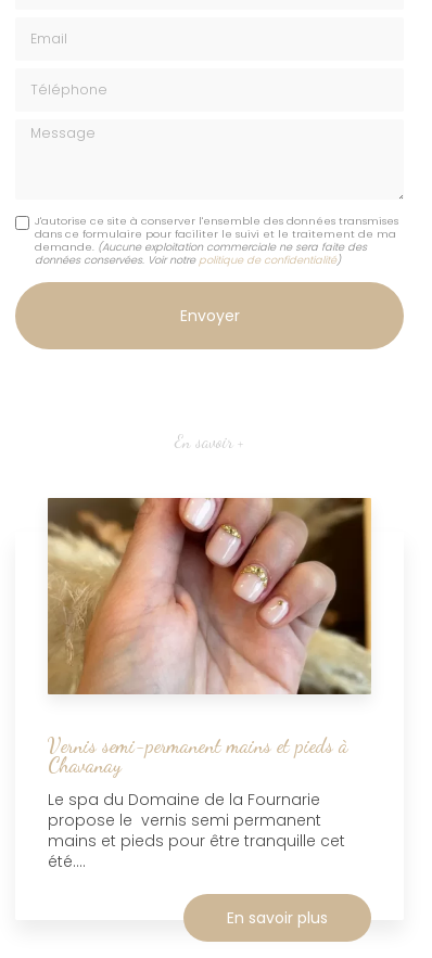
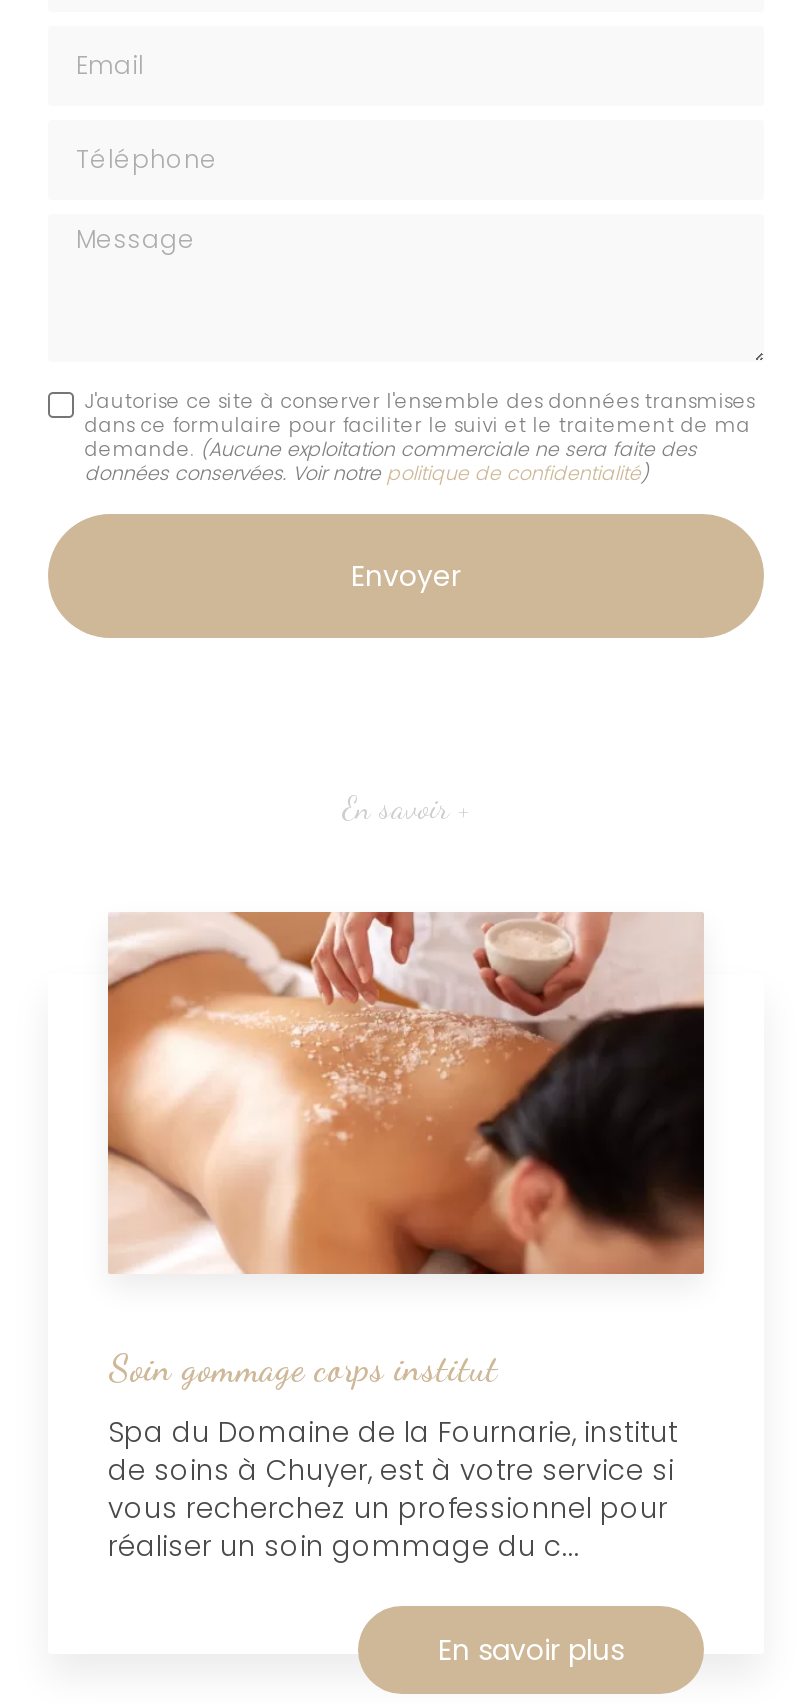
- [image]
- Vernis semi-permanent mains et pieds à
- Chavanay
+ [image]
+ Soin gommage corps institut

- Le spa du Domaine de la Fournarie
- propose le vernis semi permanent
- mains et pieds pour être tranquille cet
- été....
+ Spa du Domaine de la Fournarie, institut
+ de soins à Chuyer, est à votre service si
+ vous recherchez un professionnel pour
+ réaliser un soin gommage du c...
